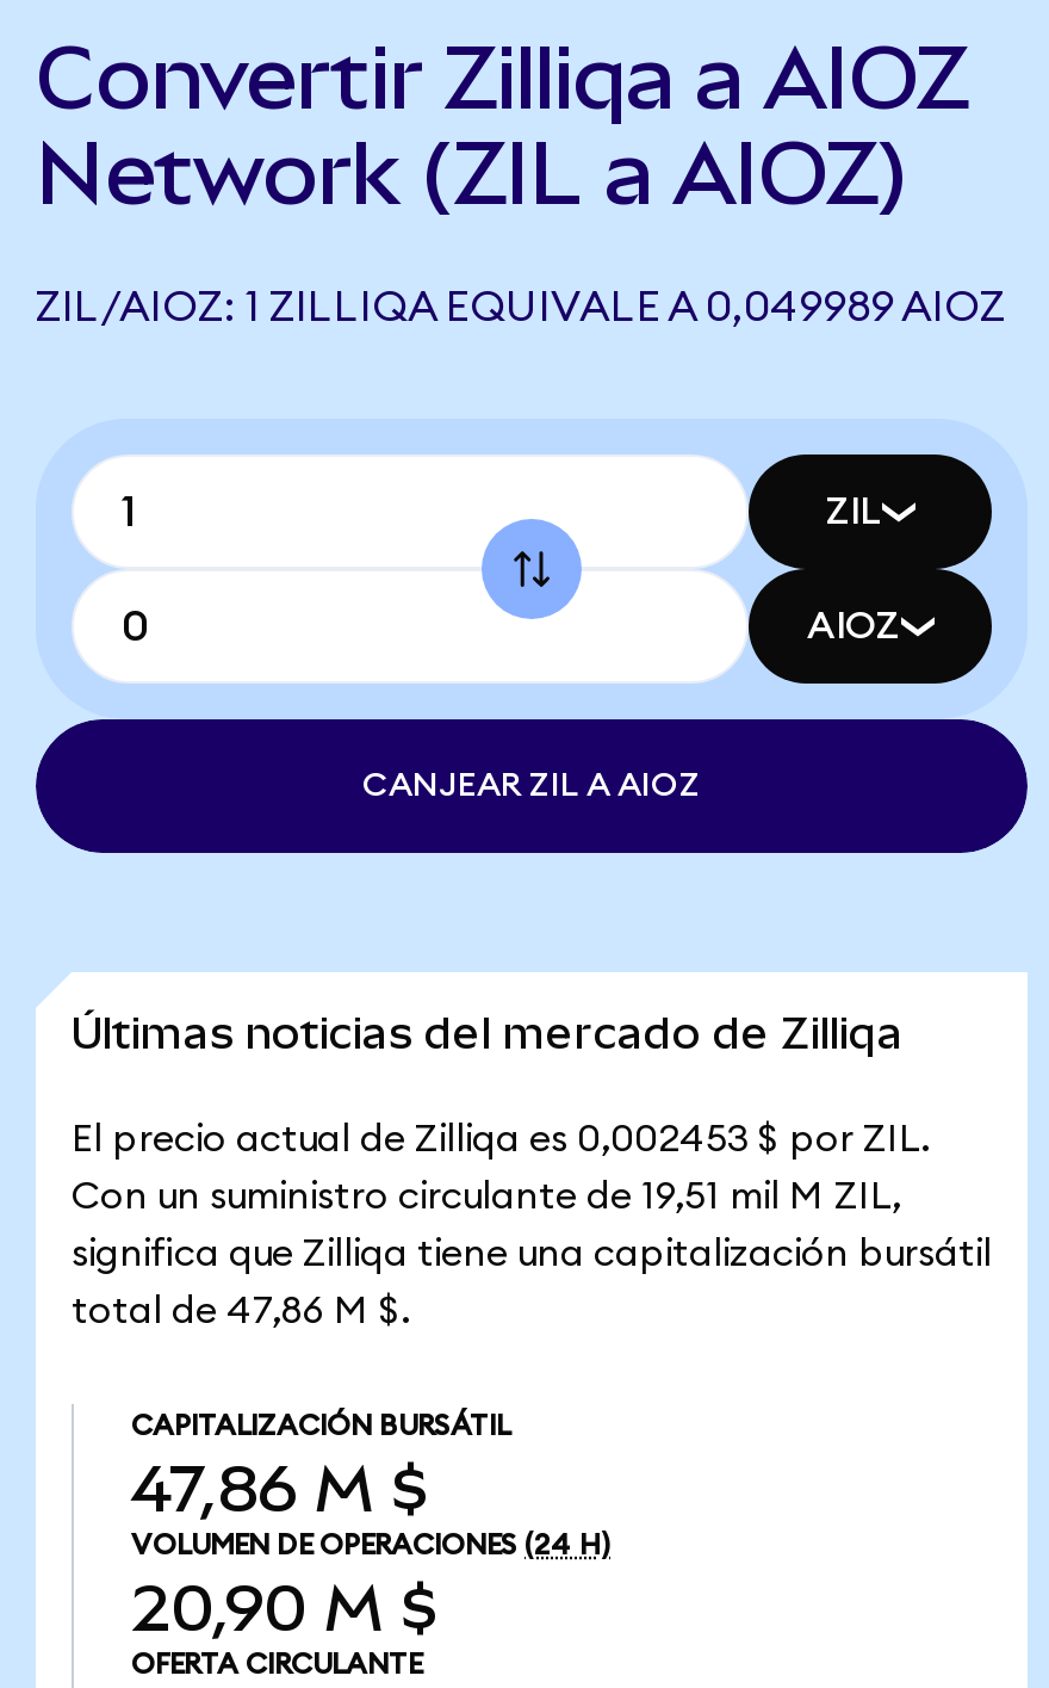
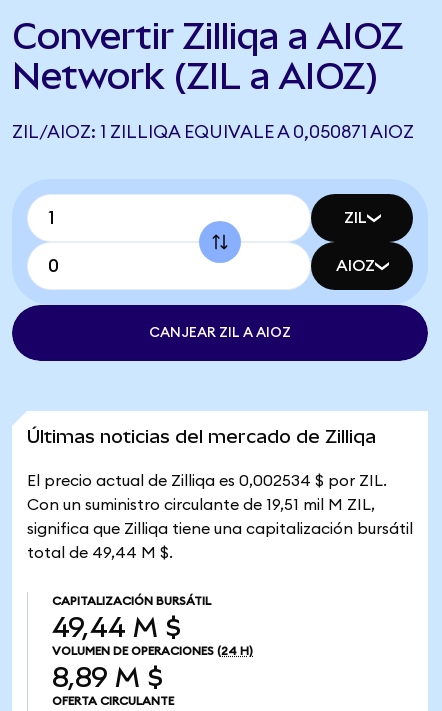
- ZIL/AIOZ: 1 ZILLIQA EQUIVALE A 0,049989 AIOZ
+ ZIL/AIOZ: 1 ZILLIQA EQUIVALE A 0,050871 AIOZ

- El precio actual de Zilliqa es 0,002453 $ por ZIL.
+ El precio actual de Zilliqa es 0,002534 $ por ZIL.

- total de 47,86 M $.
+ total de 49,44 M $.

- 47,86 M $
+ 49,44 M $

- 20,90 M $
+ 8,89 M $
